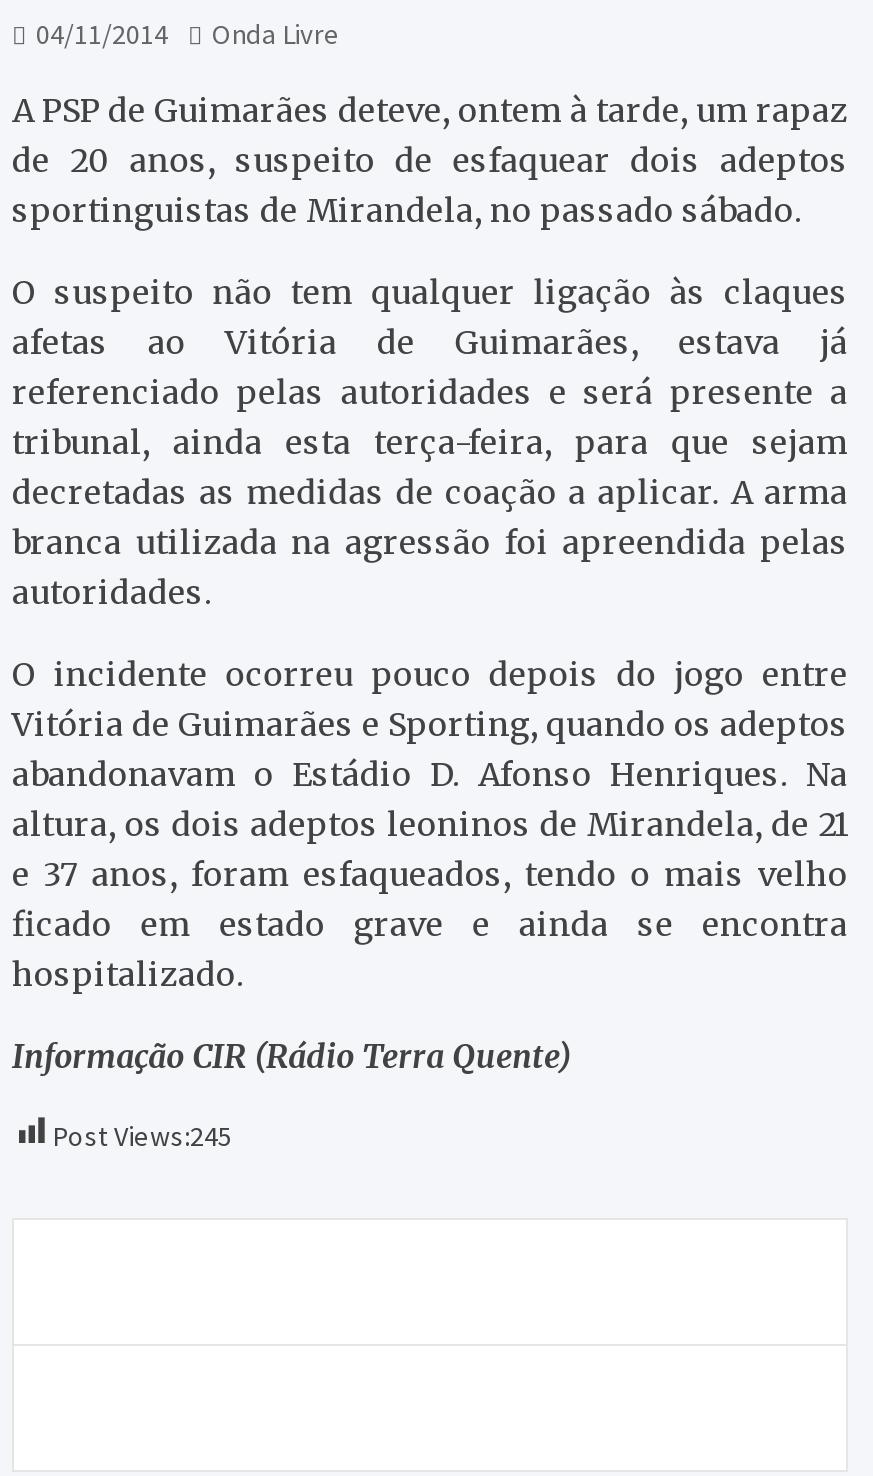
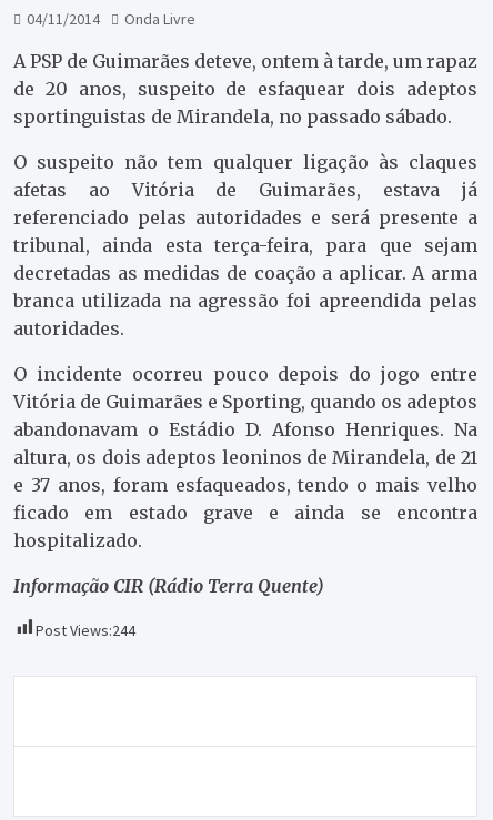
- Post Views:245
+ Post Views:244
